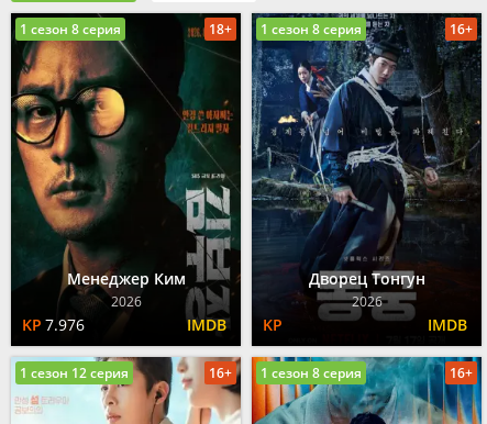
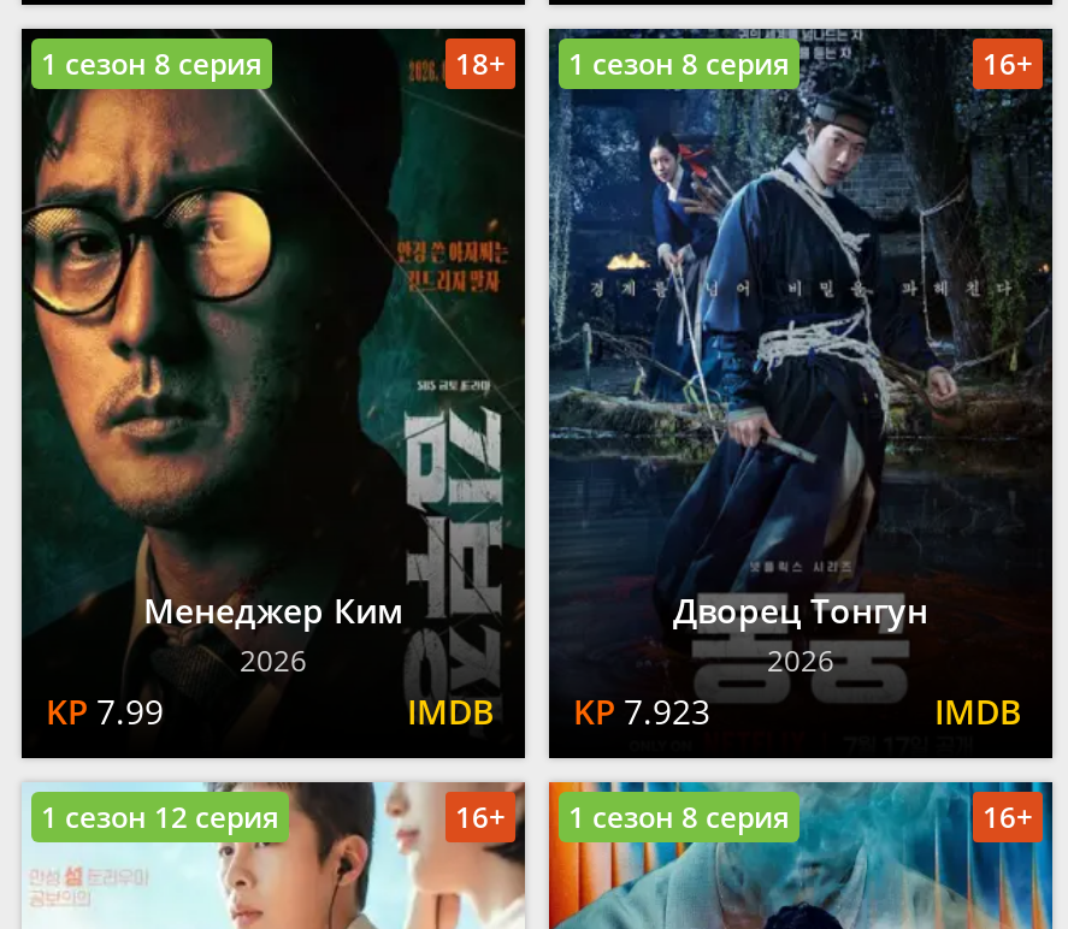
- 7.976
+ 7.99

+ 7.923
